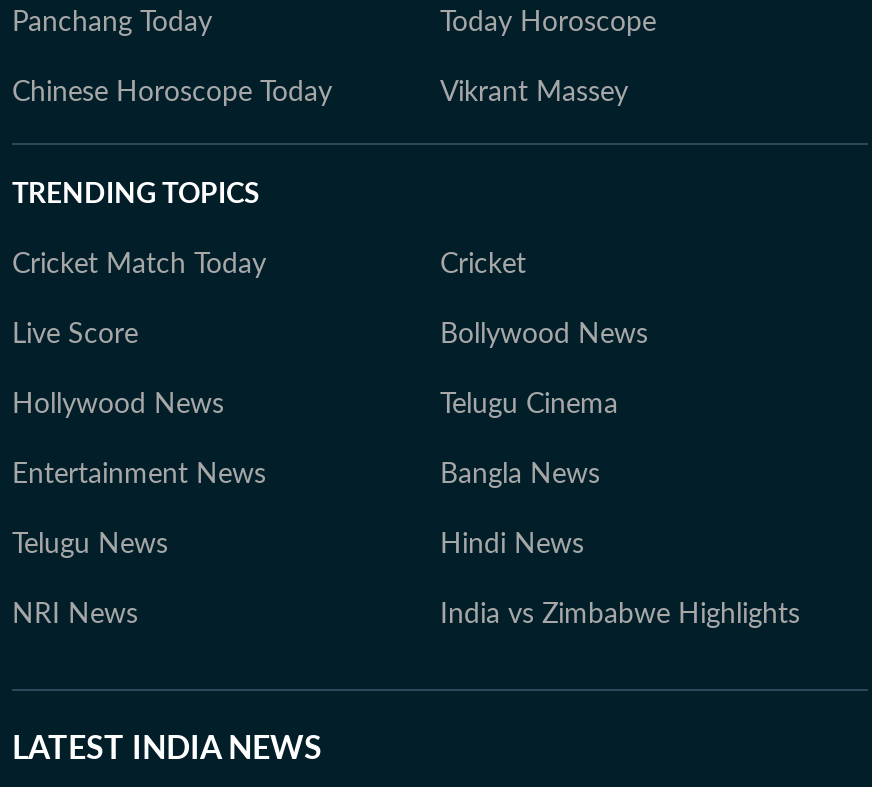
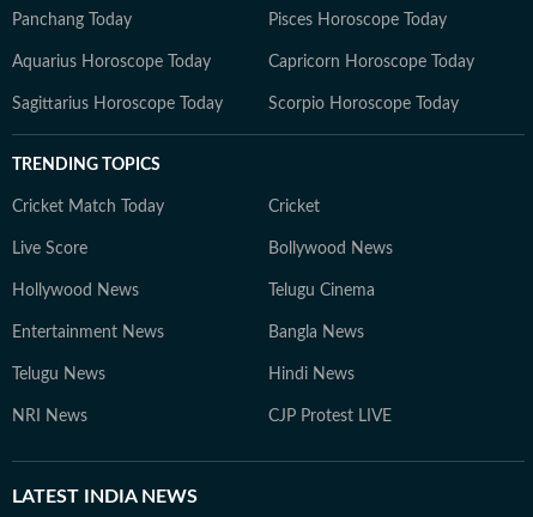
- Today Horoscope
- Chinese Horoscope Today
- Vikrant Massey
+ Pisces Horoscope Today
+ Aquarius Horoscope Today
+ Capricorn Horoscope Today
+ Sagittarius Horoscope Today
+ Scorpio Horoscope Today

- India vs Zimbabwe Highlights
+ CJP Protest LIVE
